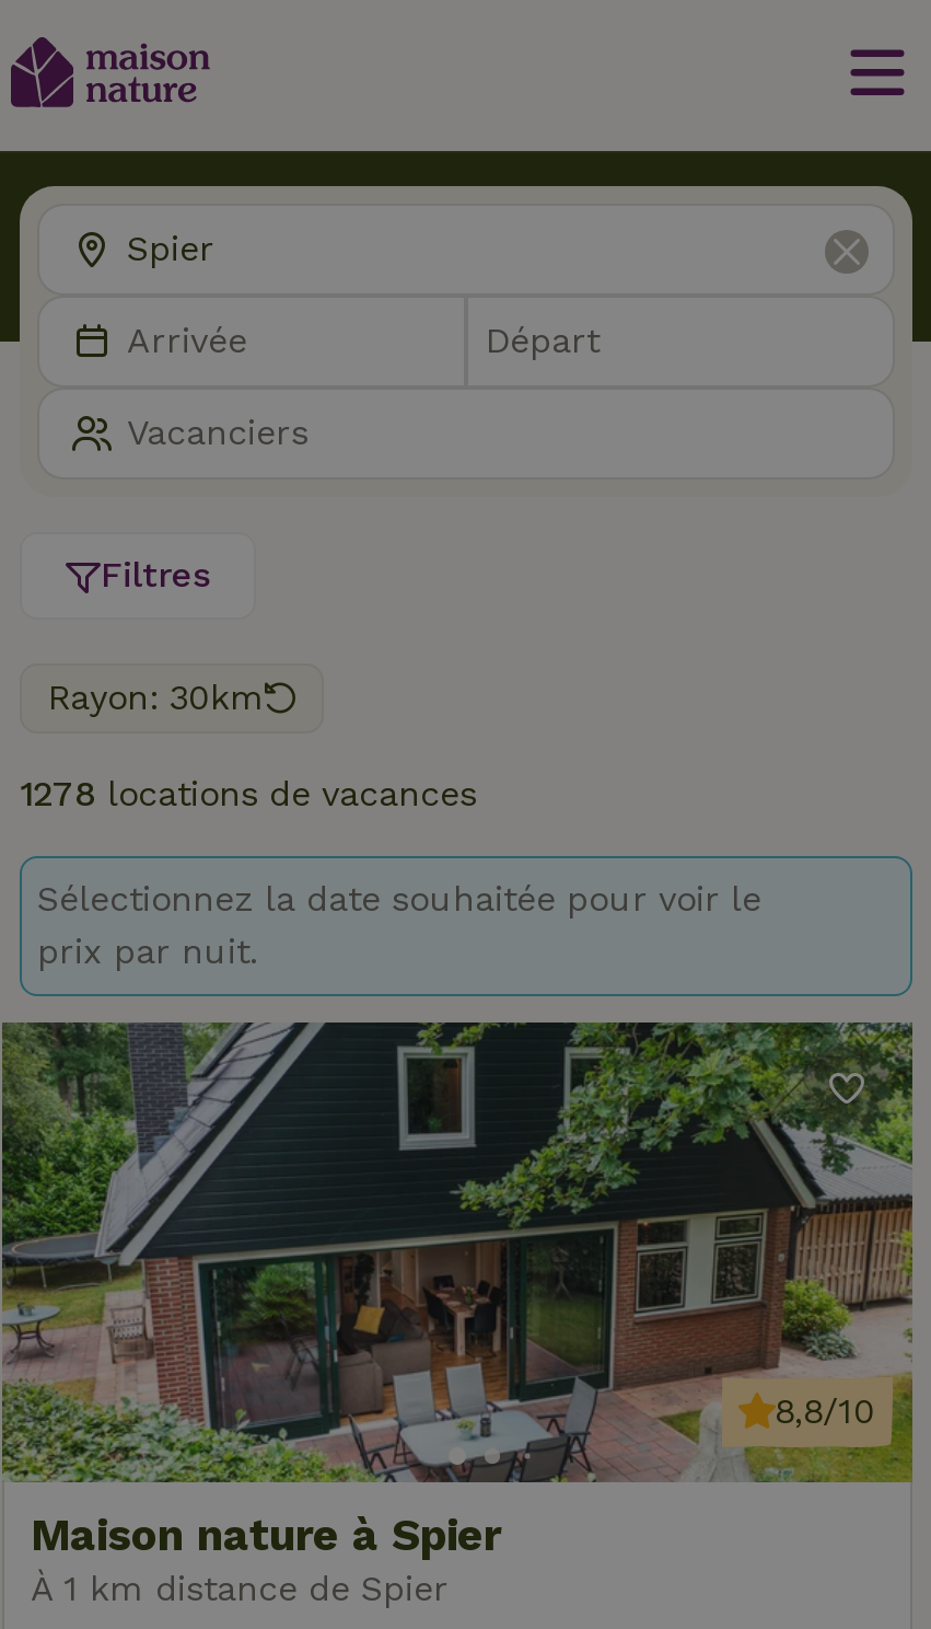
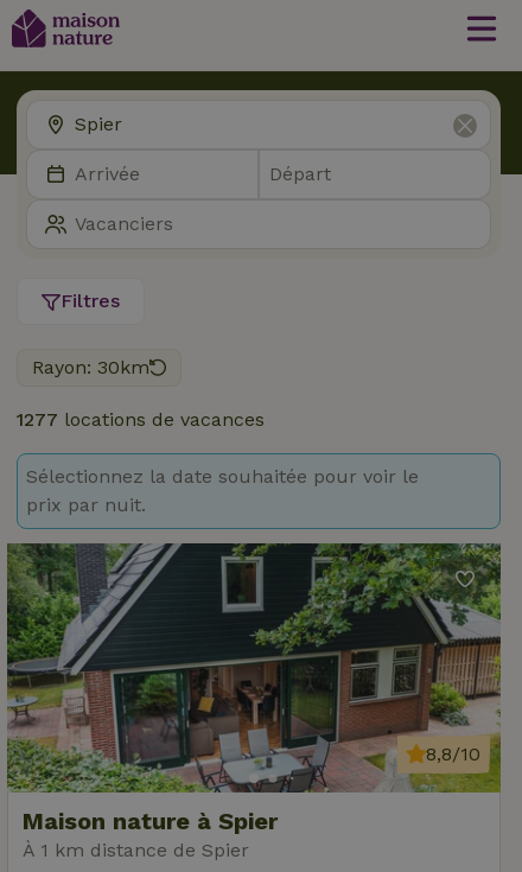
- 1278 locations de vacances
+ 1277 locations de vacances
